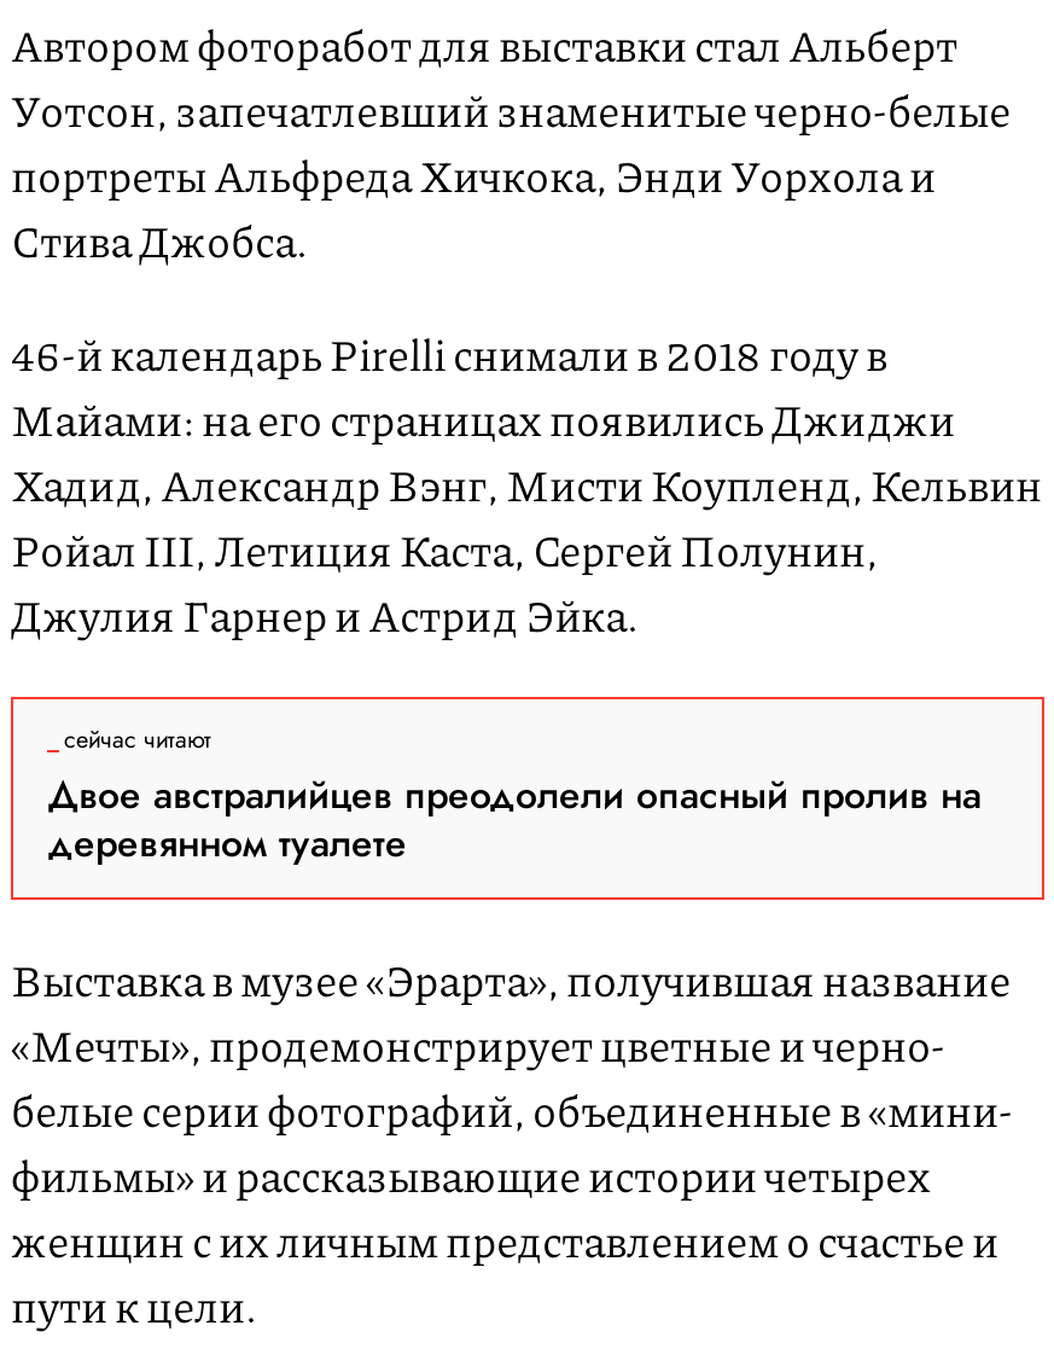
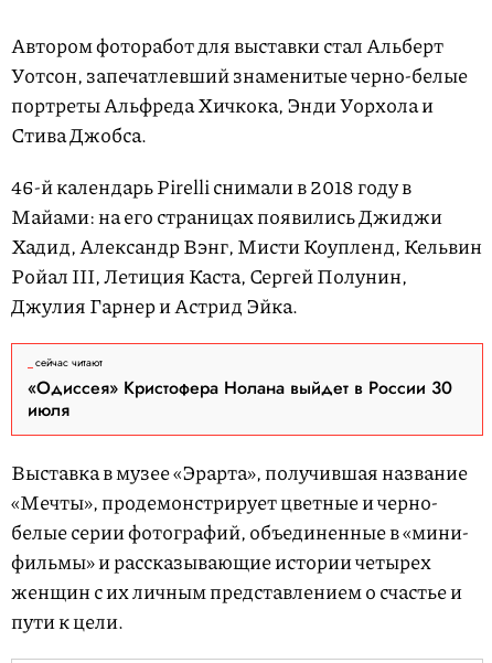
- Двое австралийцев преодолели опасный пролив на
- деревянном туалете
+ «Одиссея» Кристофера Нолана выйдет в России 30
+ июля
